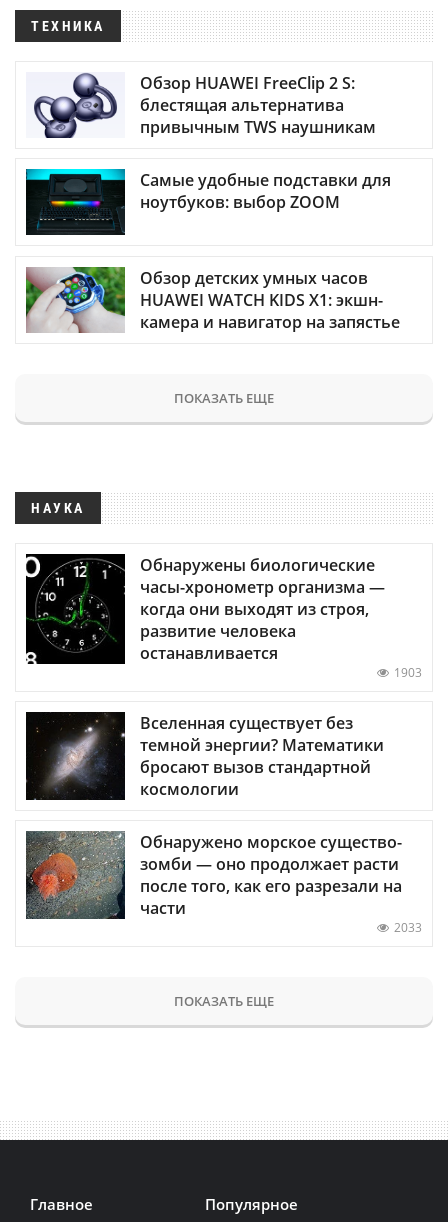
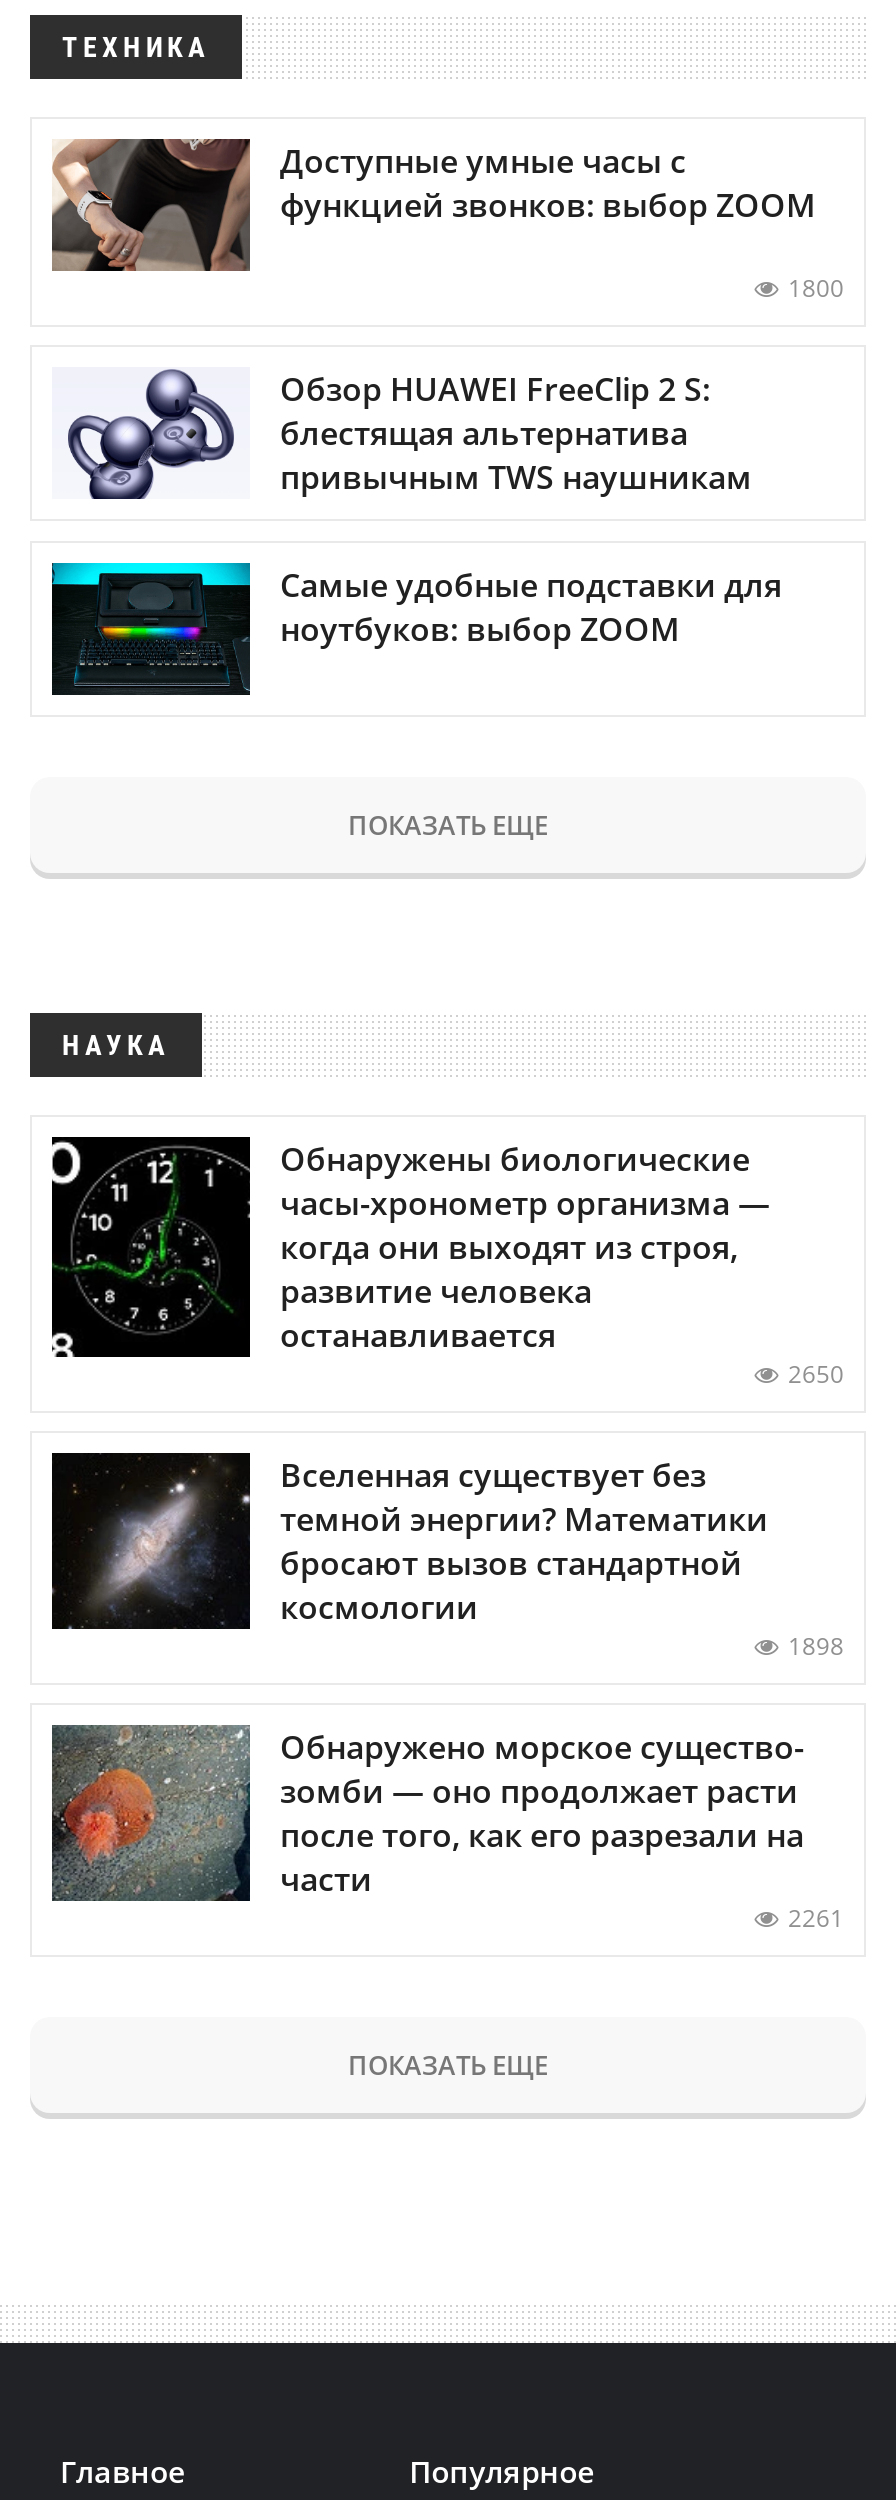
+ [image]
+ Доступные умные часы с
+ функцией звонков: выбор ZOOM
+ 1800

moved down: [image] | Обзор HUAWEI FreeClip 2 S: | блестящая альтернатива | привычным TWS наушникам | Самые удобные подставки для | ноутбуков: выбор ZOOM

- [image]
- Обзор детских умных часов
- HUAWEI WATCH KIDS X1: экшн-
- камера и навигатор на запястье

- 1903
+ 2650

+ 1898

- 2033
+ 2261
